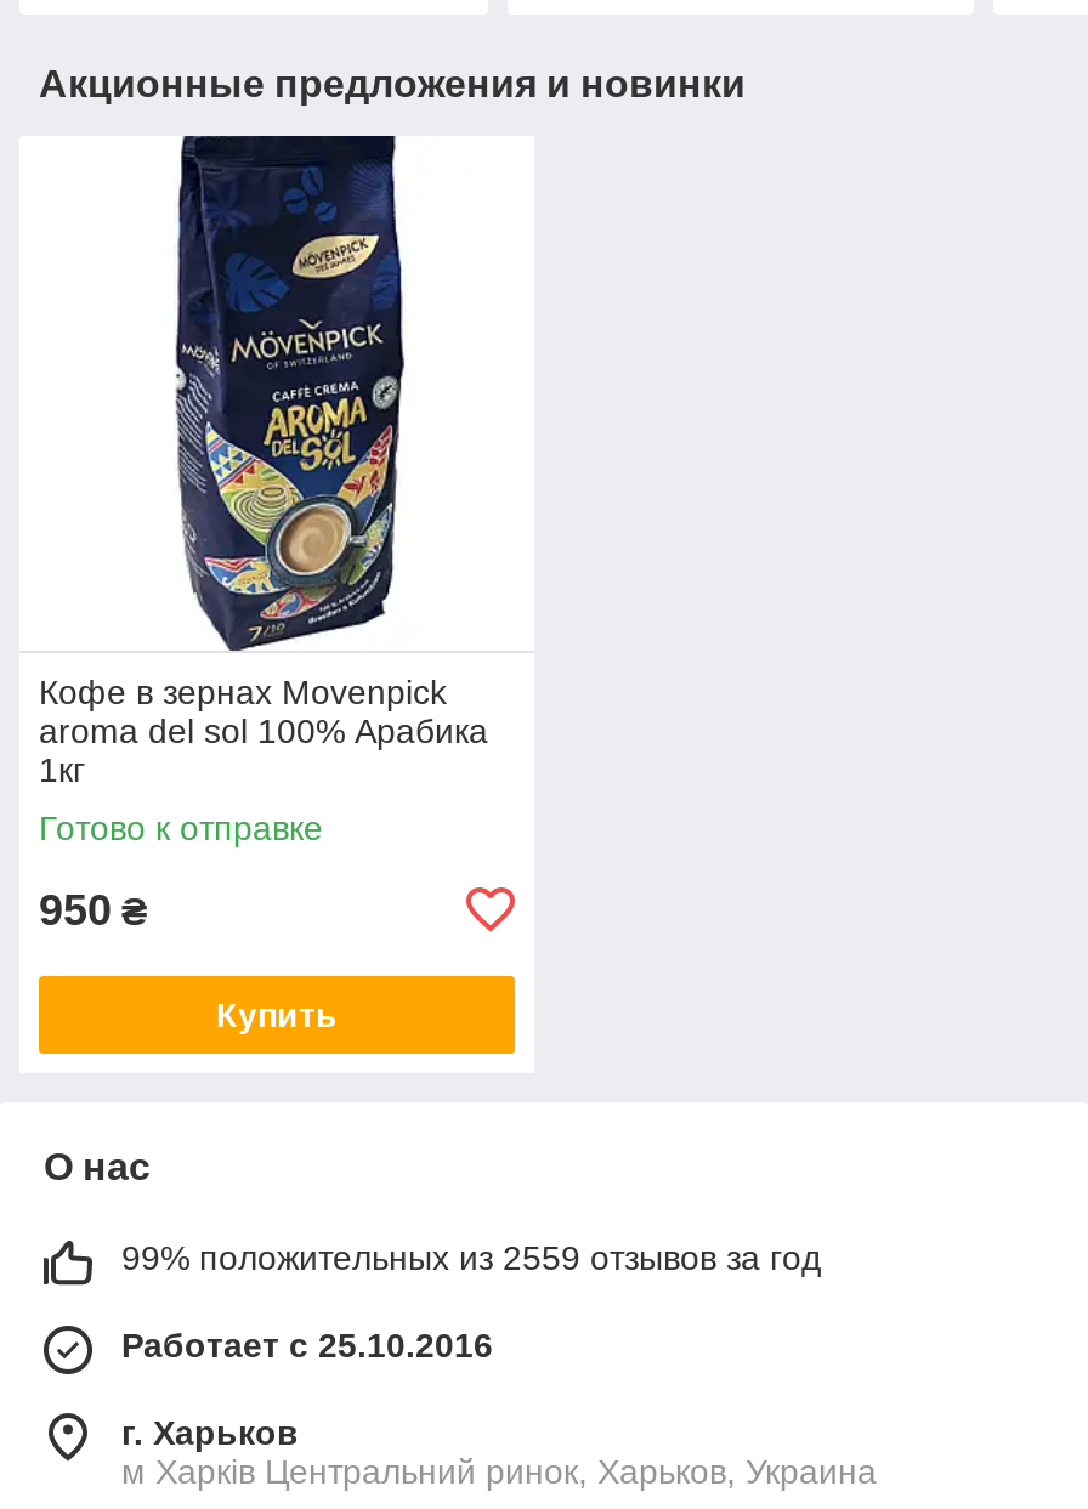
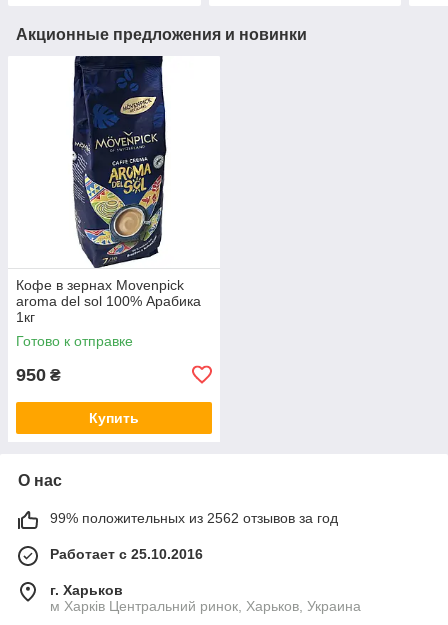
- 99% положительных из 2559 отзывов за год
+ 99% положительных из 2562 отзывов за год
